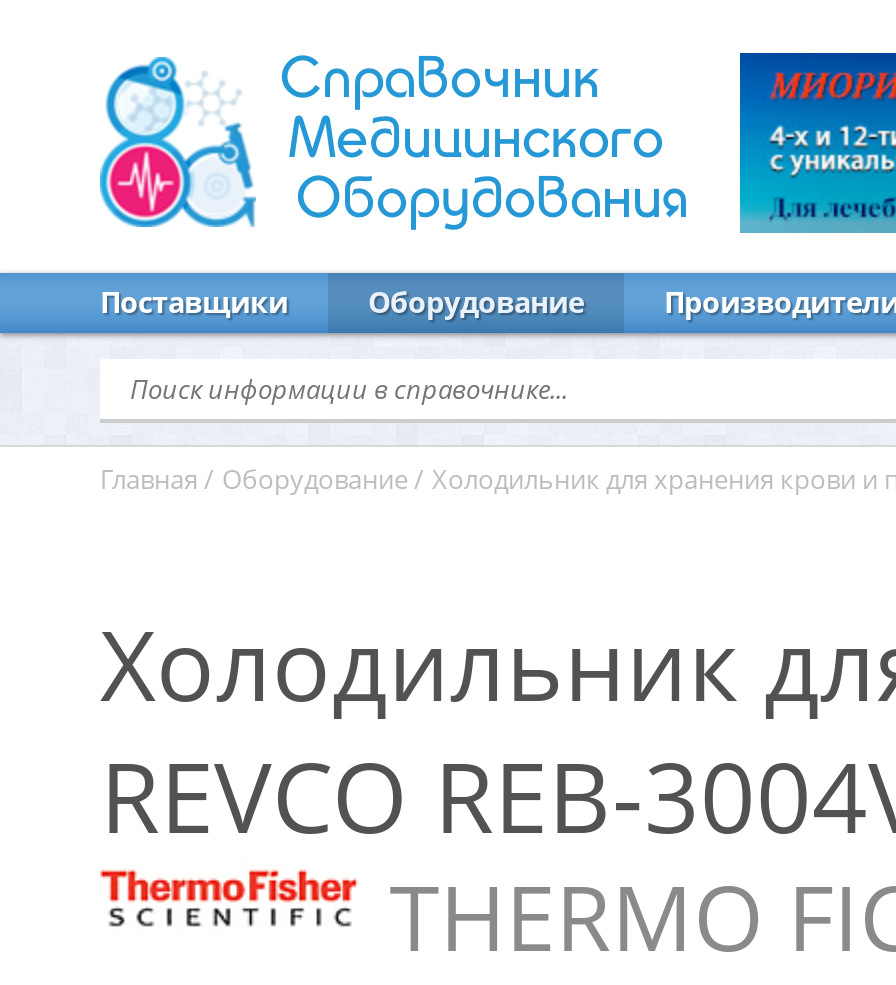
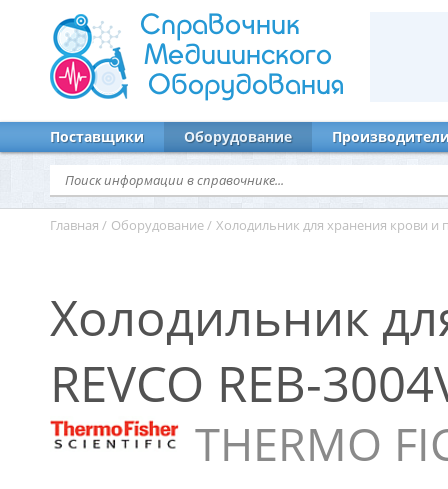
- [image]
